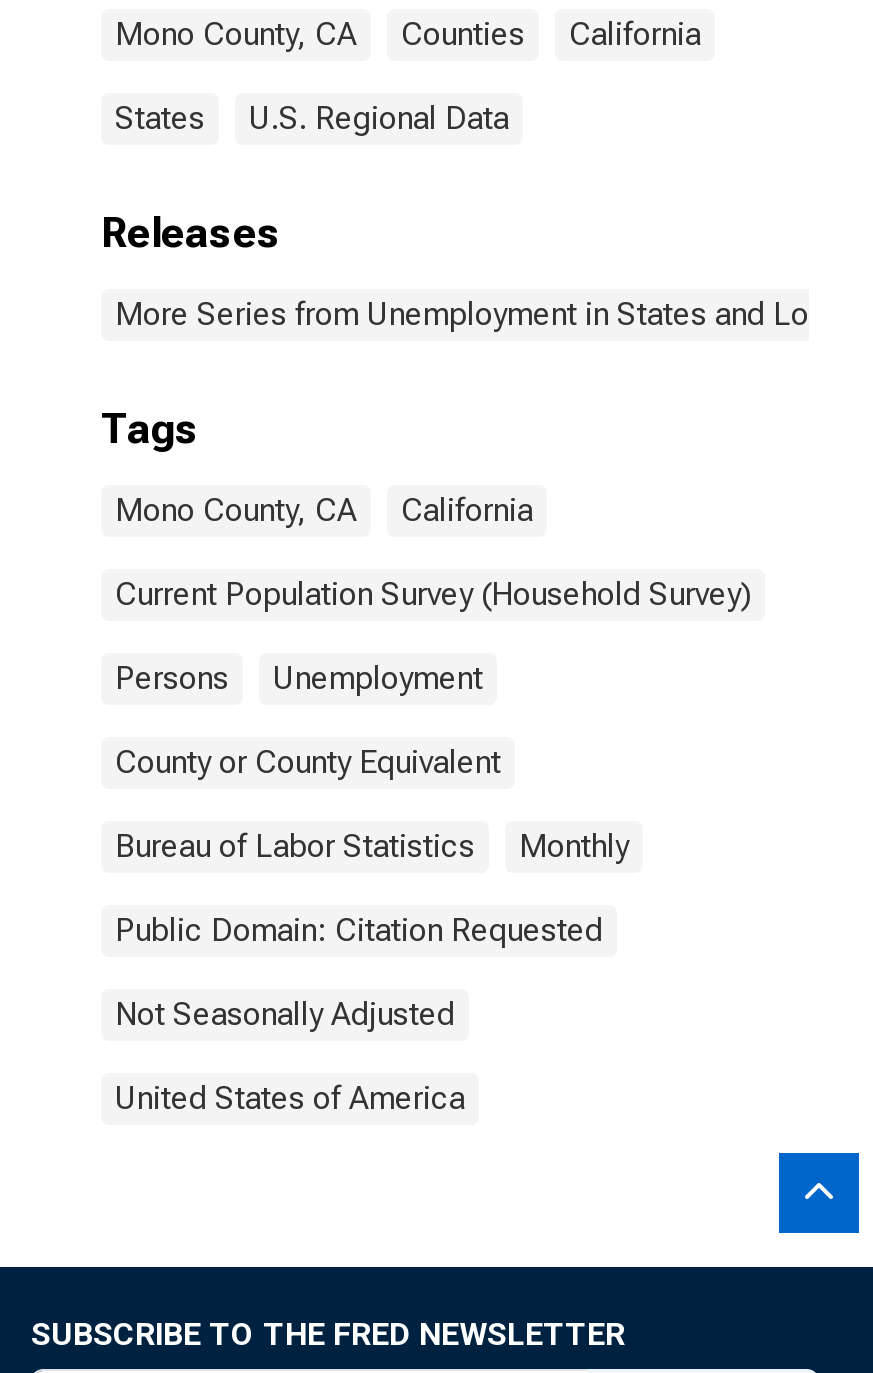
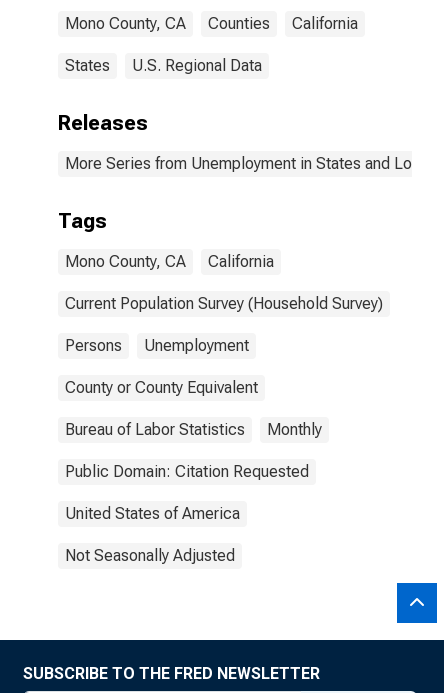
moved down: Not Seasonally Adjusted

moved up: United States of America
